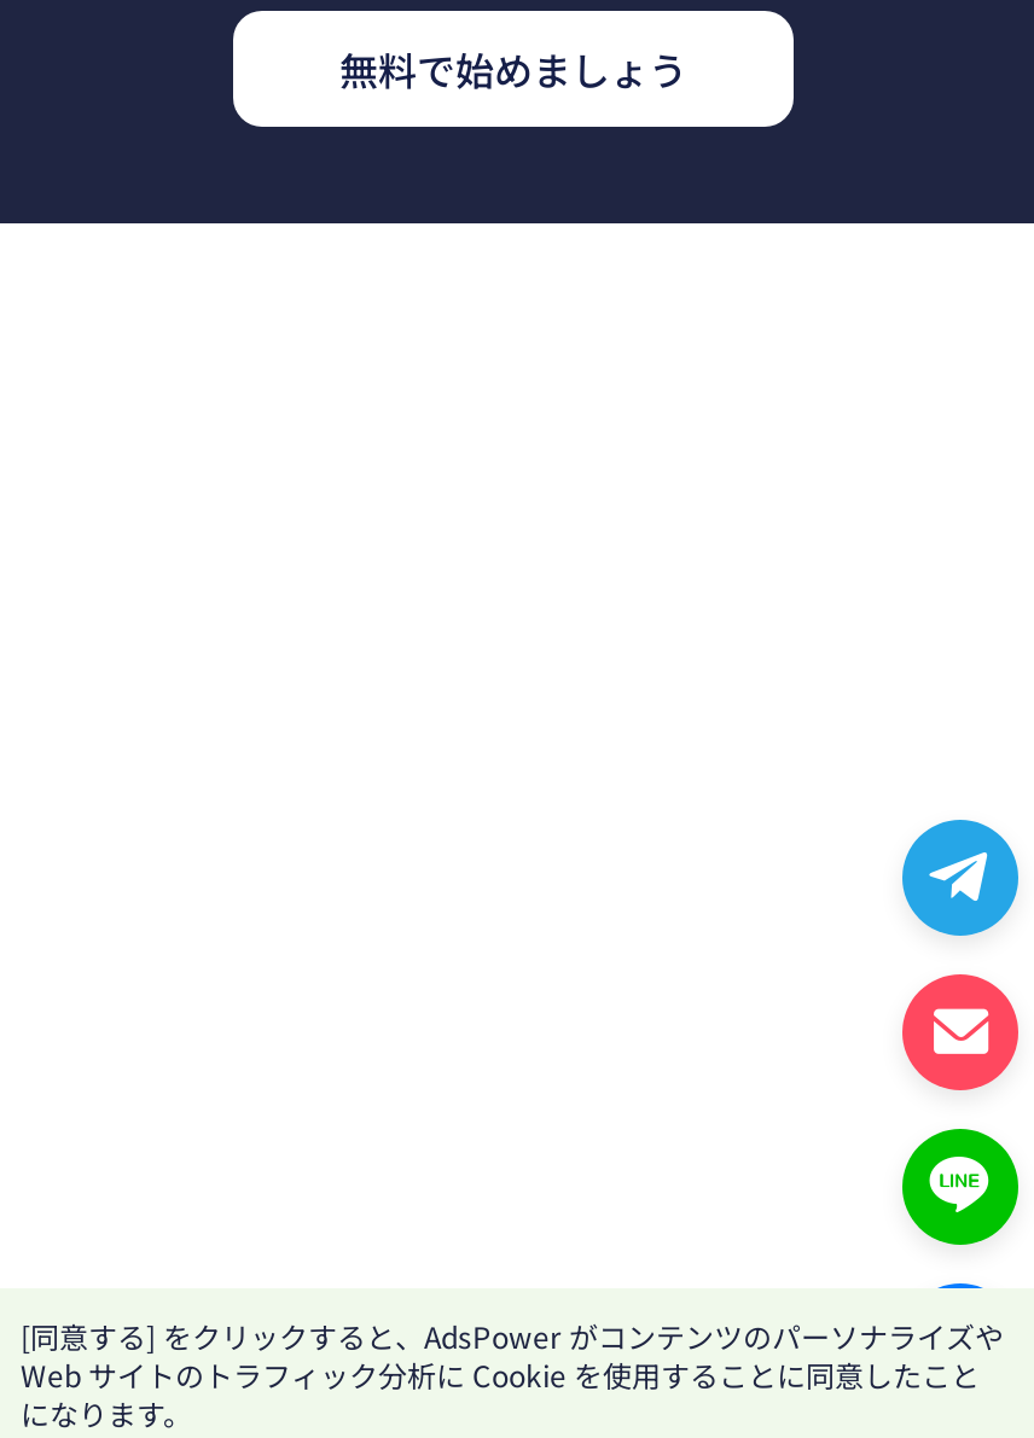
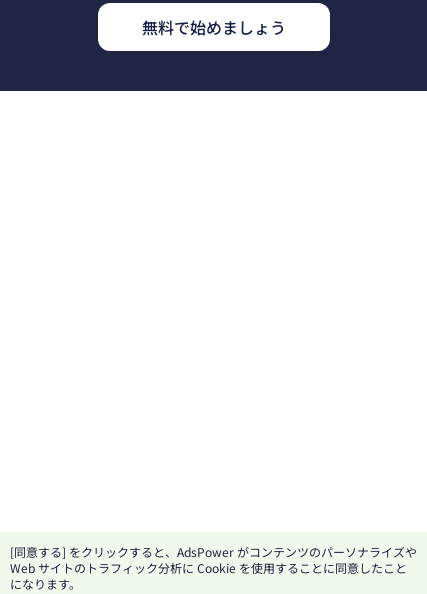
- [image]

- [image]

- [image]
